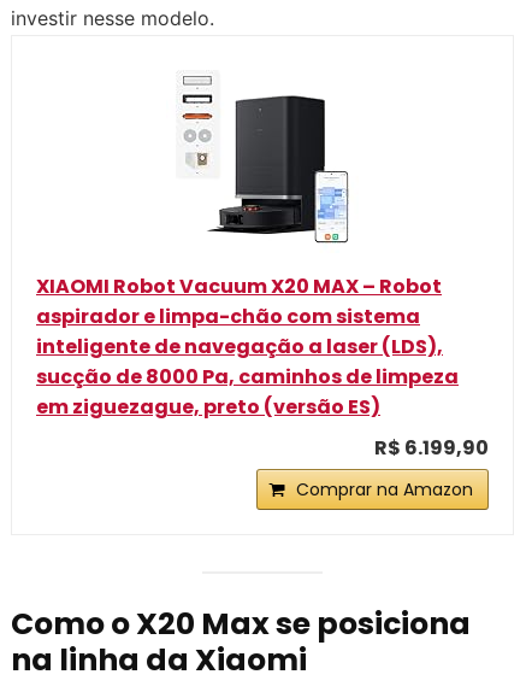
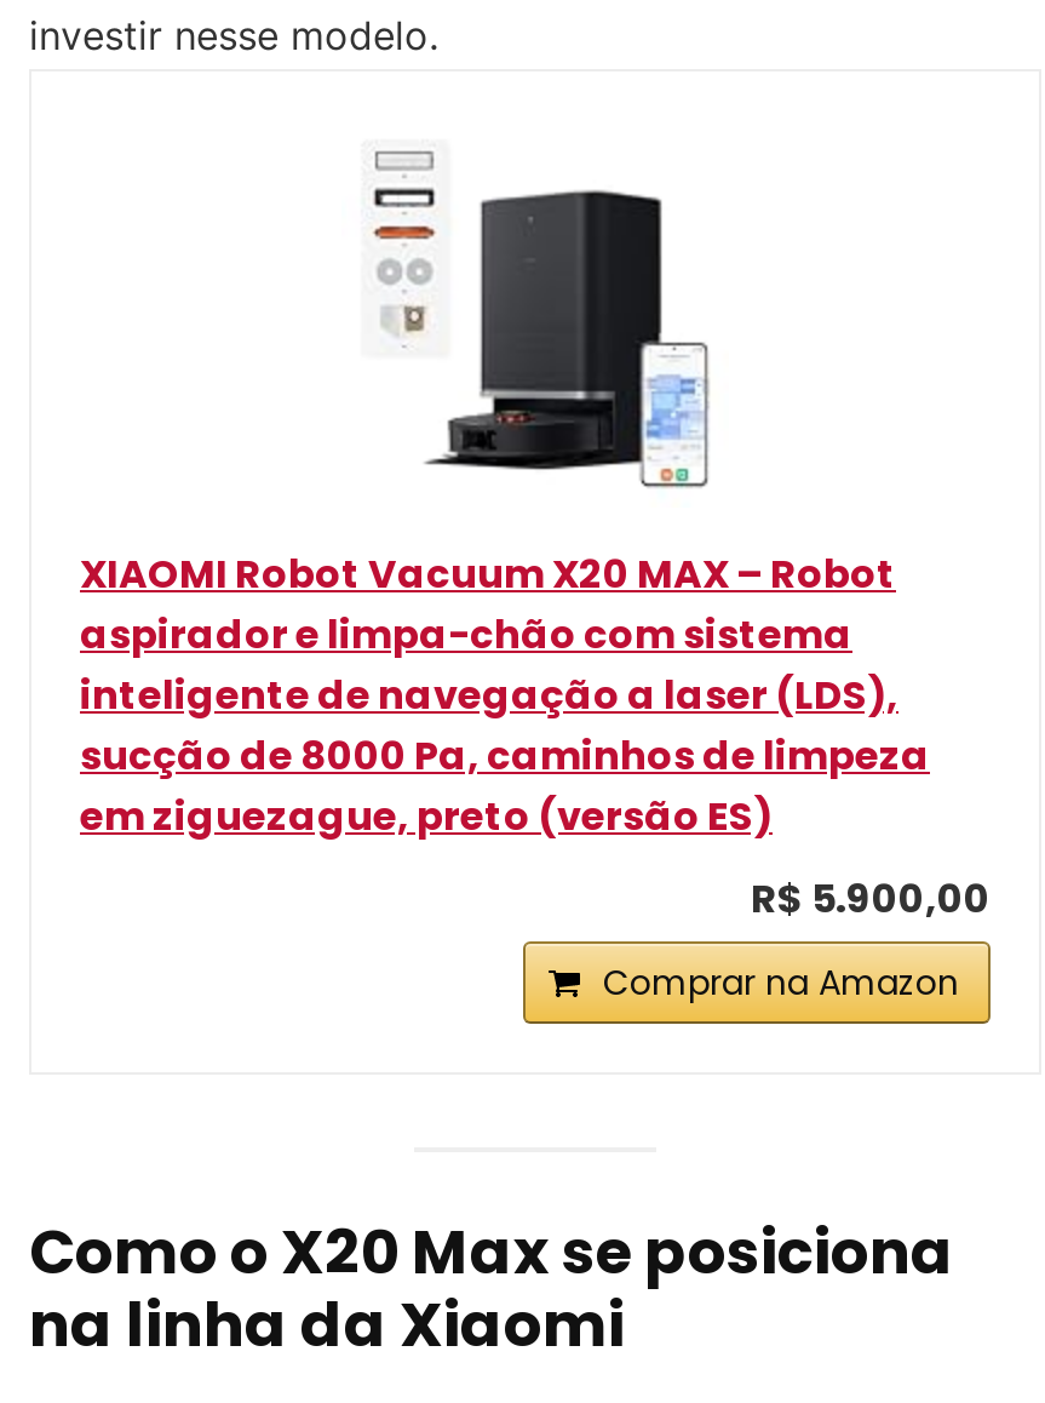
- R$ 6.199,90
+ R$ 5.900,00
